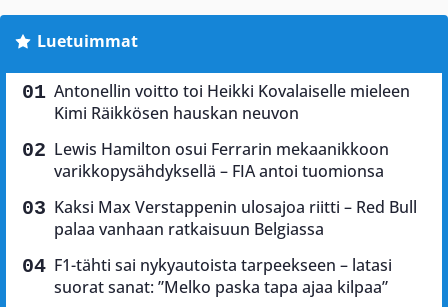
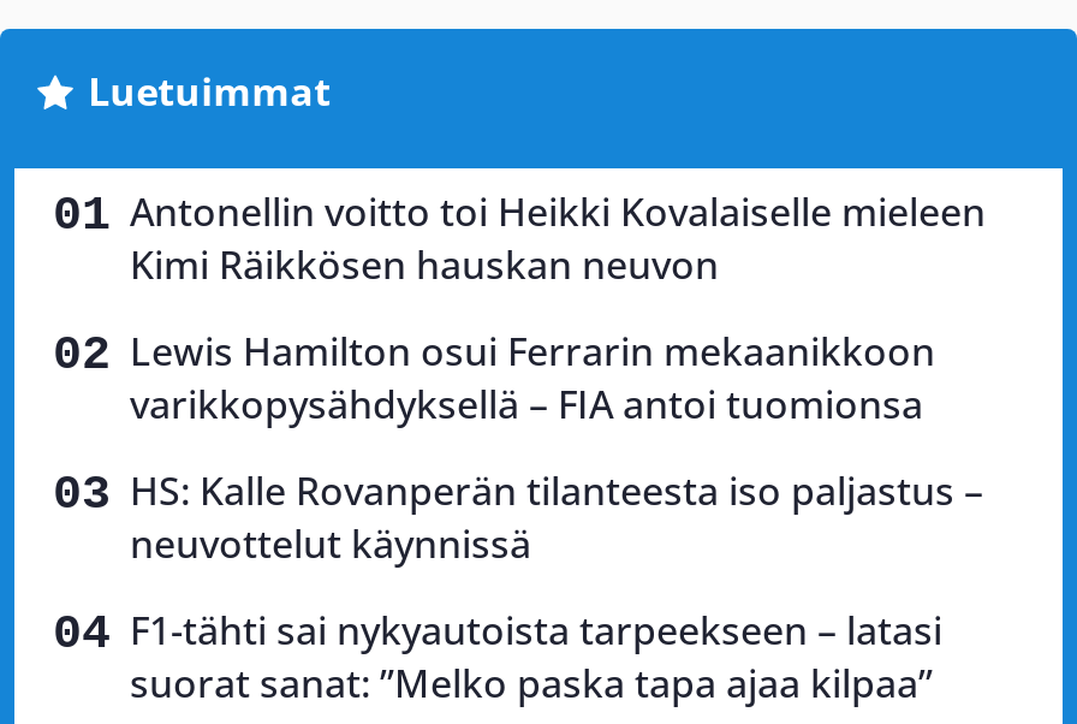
- Kaksi Max Verstappenin ulosajoa riitti – Red Bull
- palaa vanhaan ratkaisuun Belgiassa
+ HS: Kalle Rovanperän tilanteesta iso paljastus –
+ neuvottelut käynnissä
